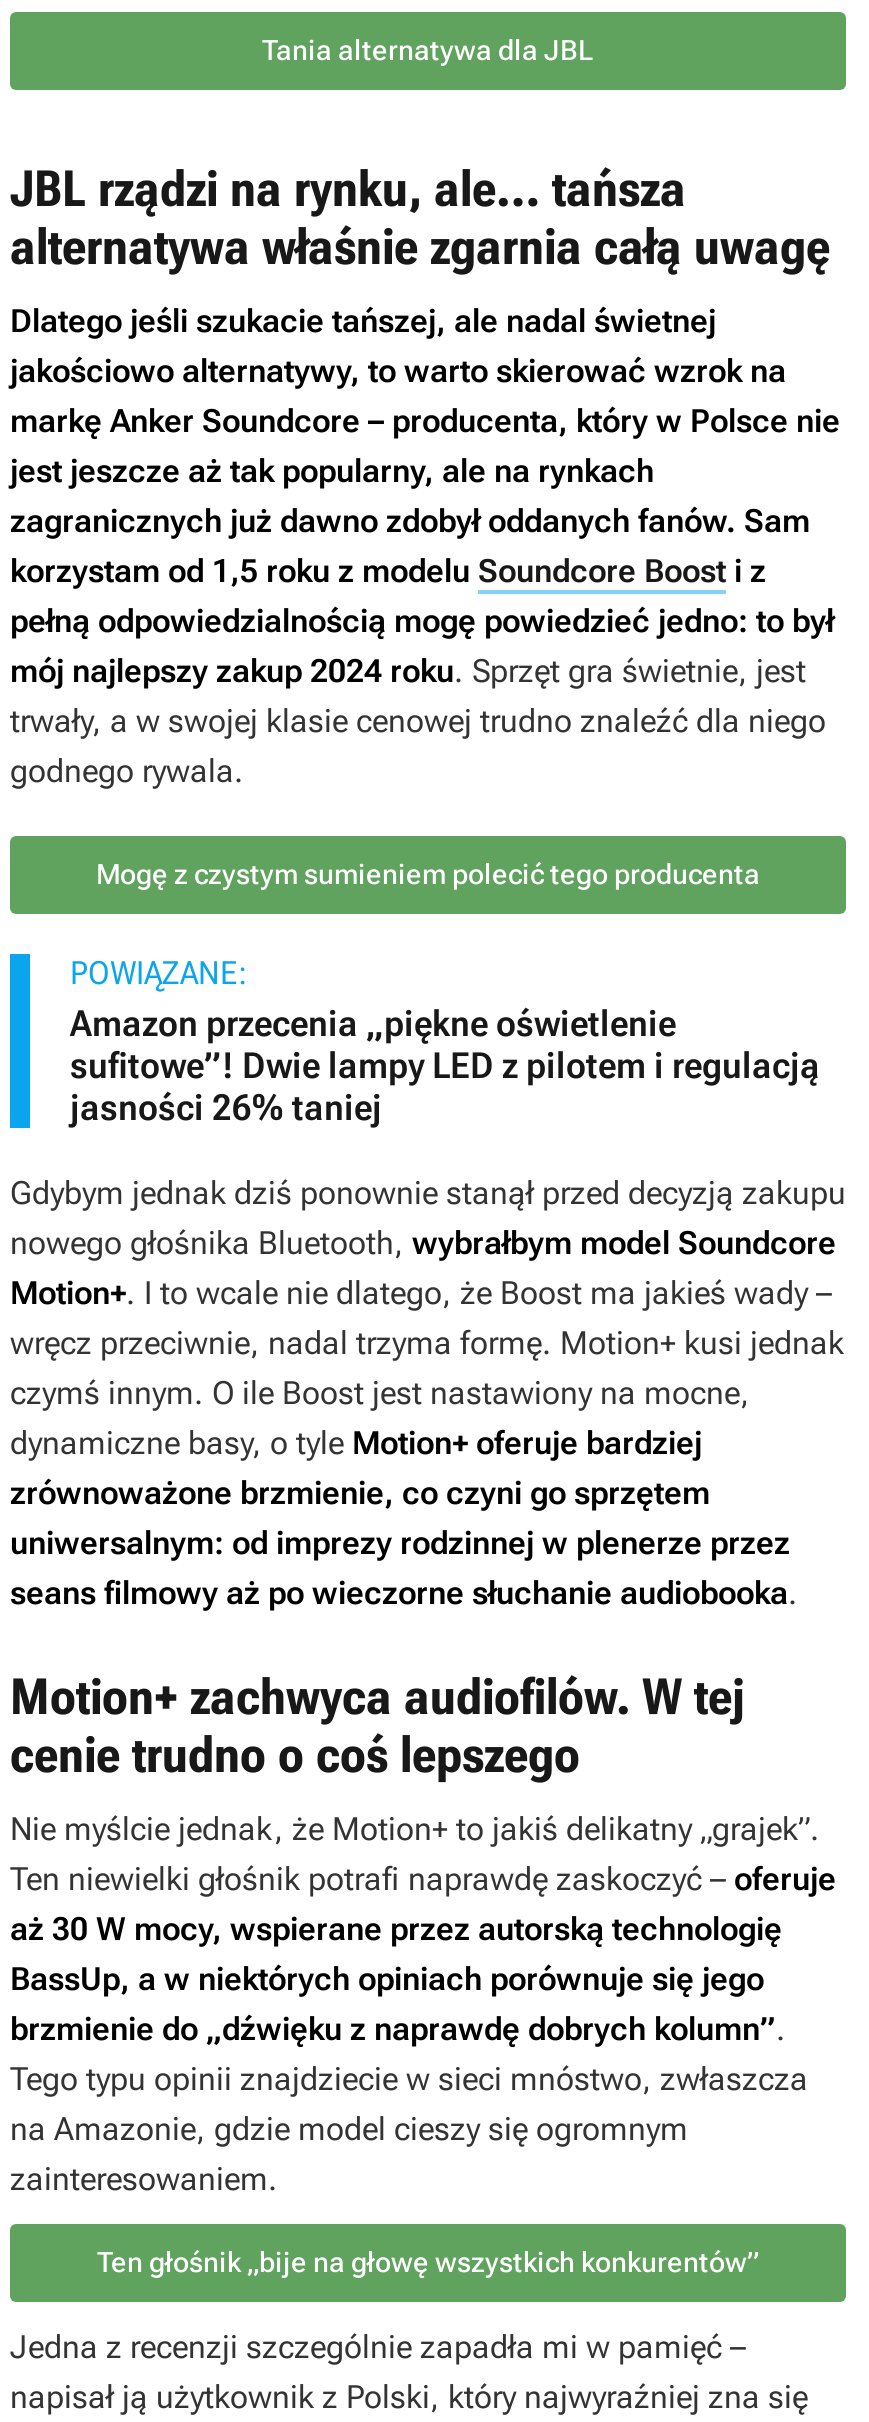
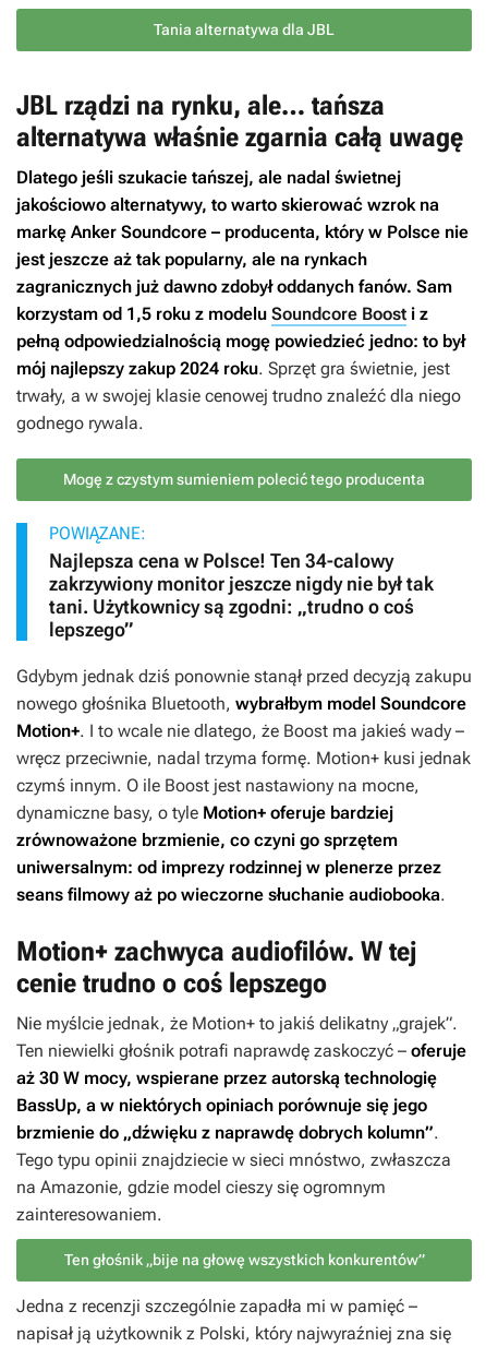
- Amazon przecenia „piękne oświetlenie
- sufitowe”! Dwie lampy LED z pilotem i regulacją
- jasności 26% taniej
+ Najlepsza cena w Polsce! Ten 34-calowy
+ zakrzywiony monitor jeszcze nigdy nie był tak
+ tani. Użytkownicy są zgodni: „trudno o coś
+ lepszego”
